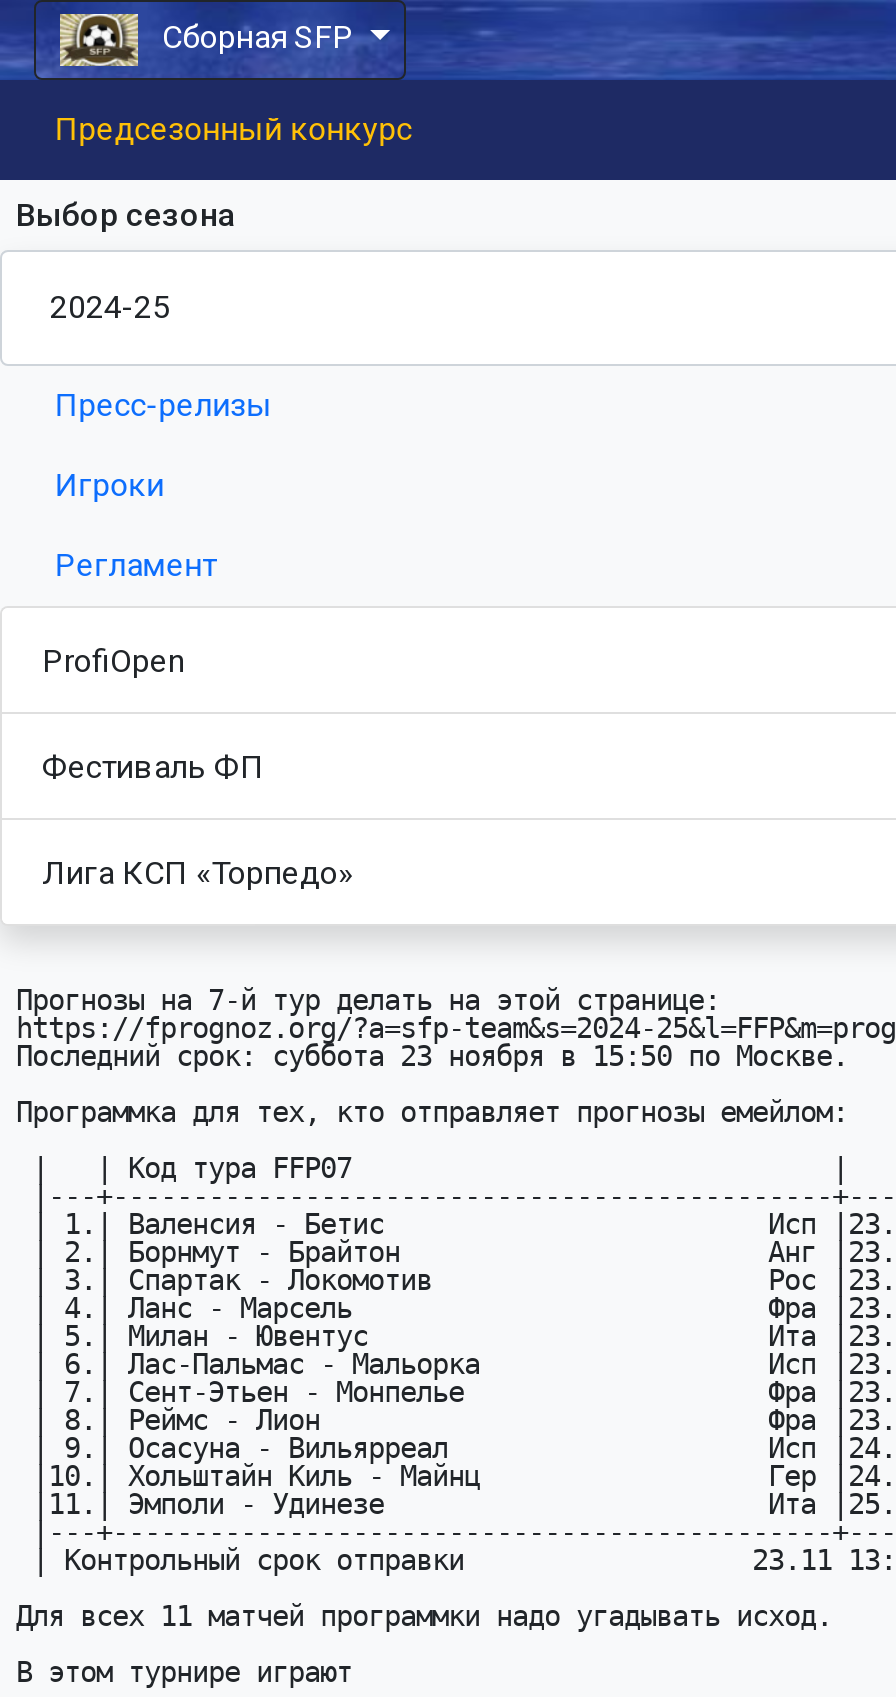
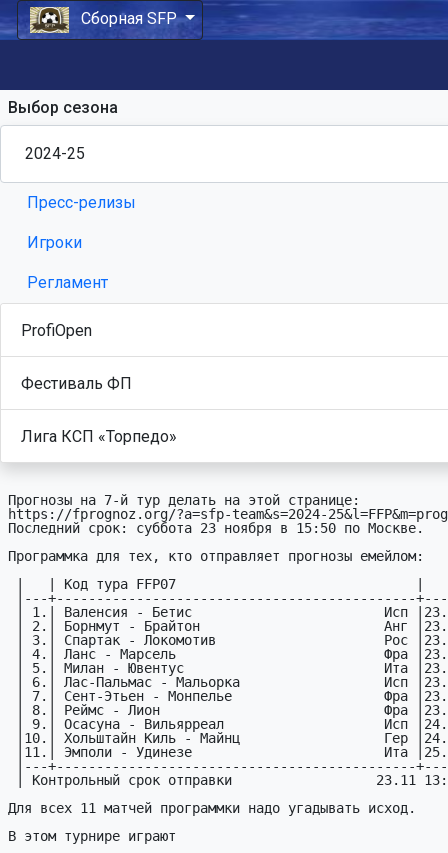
- Предсезонный конкурс
